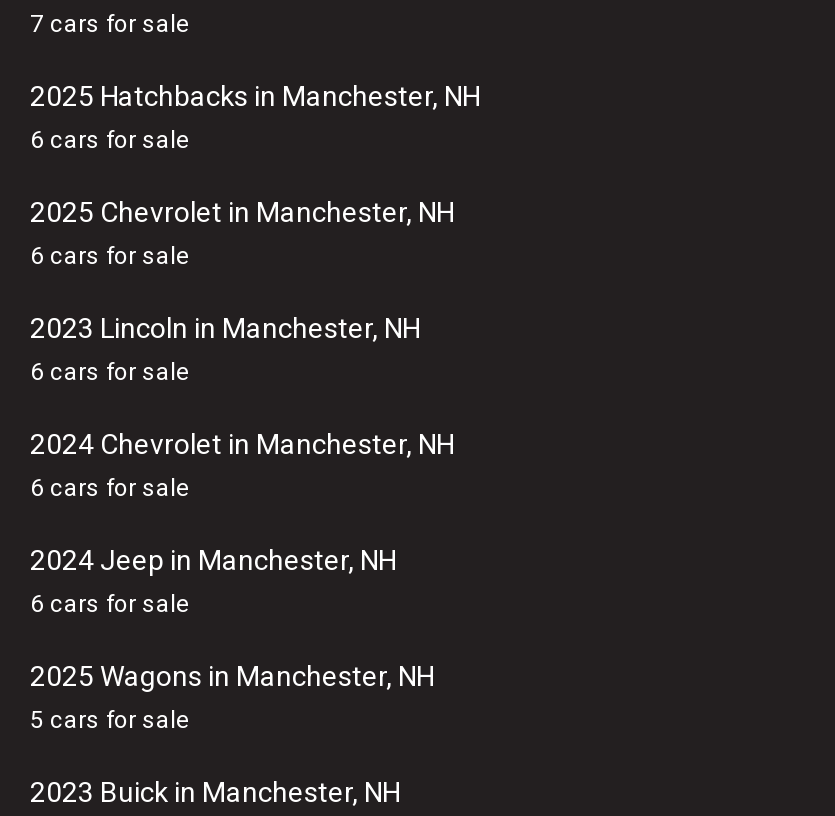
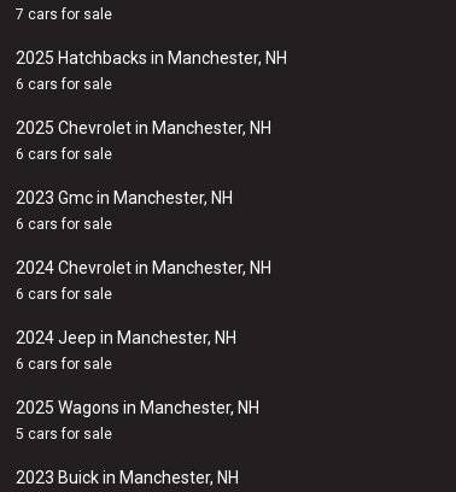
- 2023 Lincoln in Manchester, NH
+ 2023 Gmc in Manchester, NH
